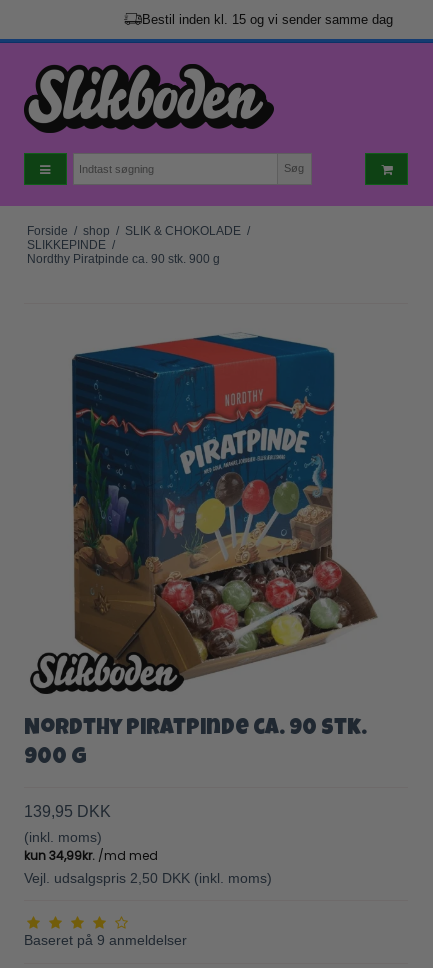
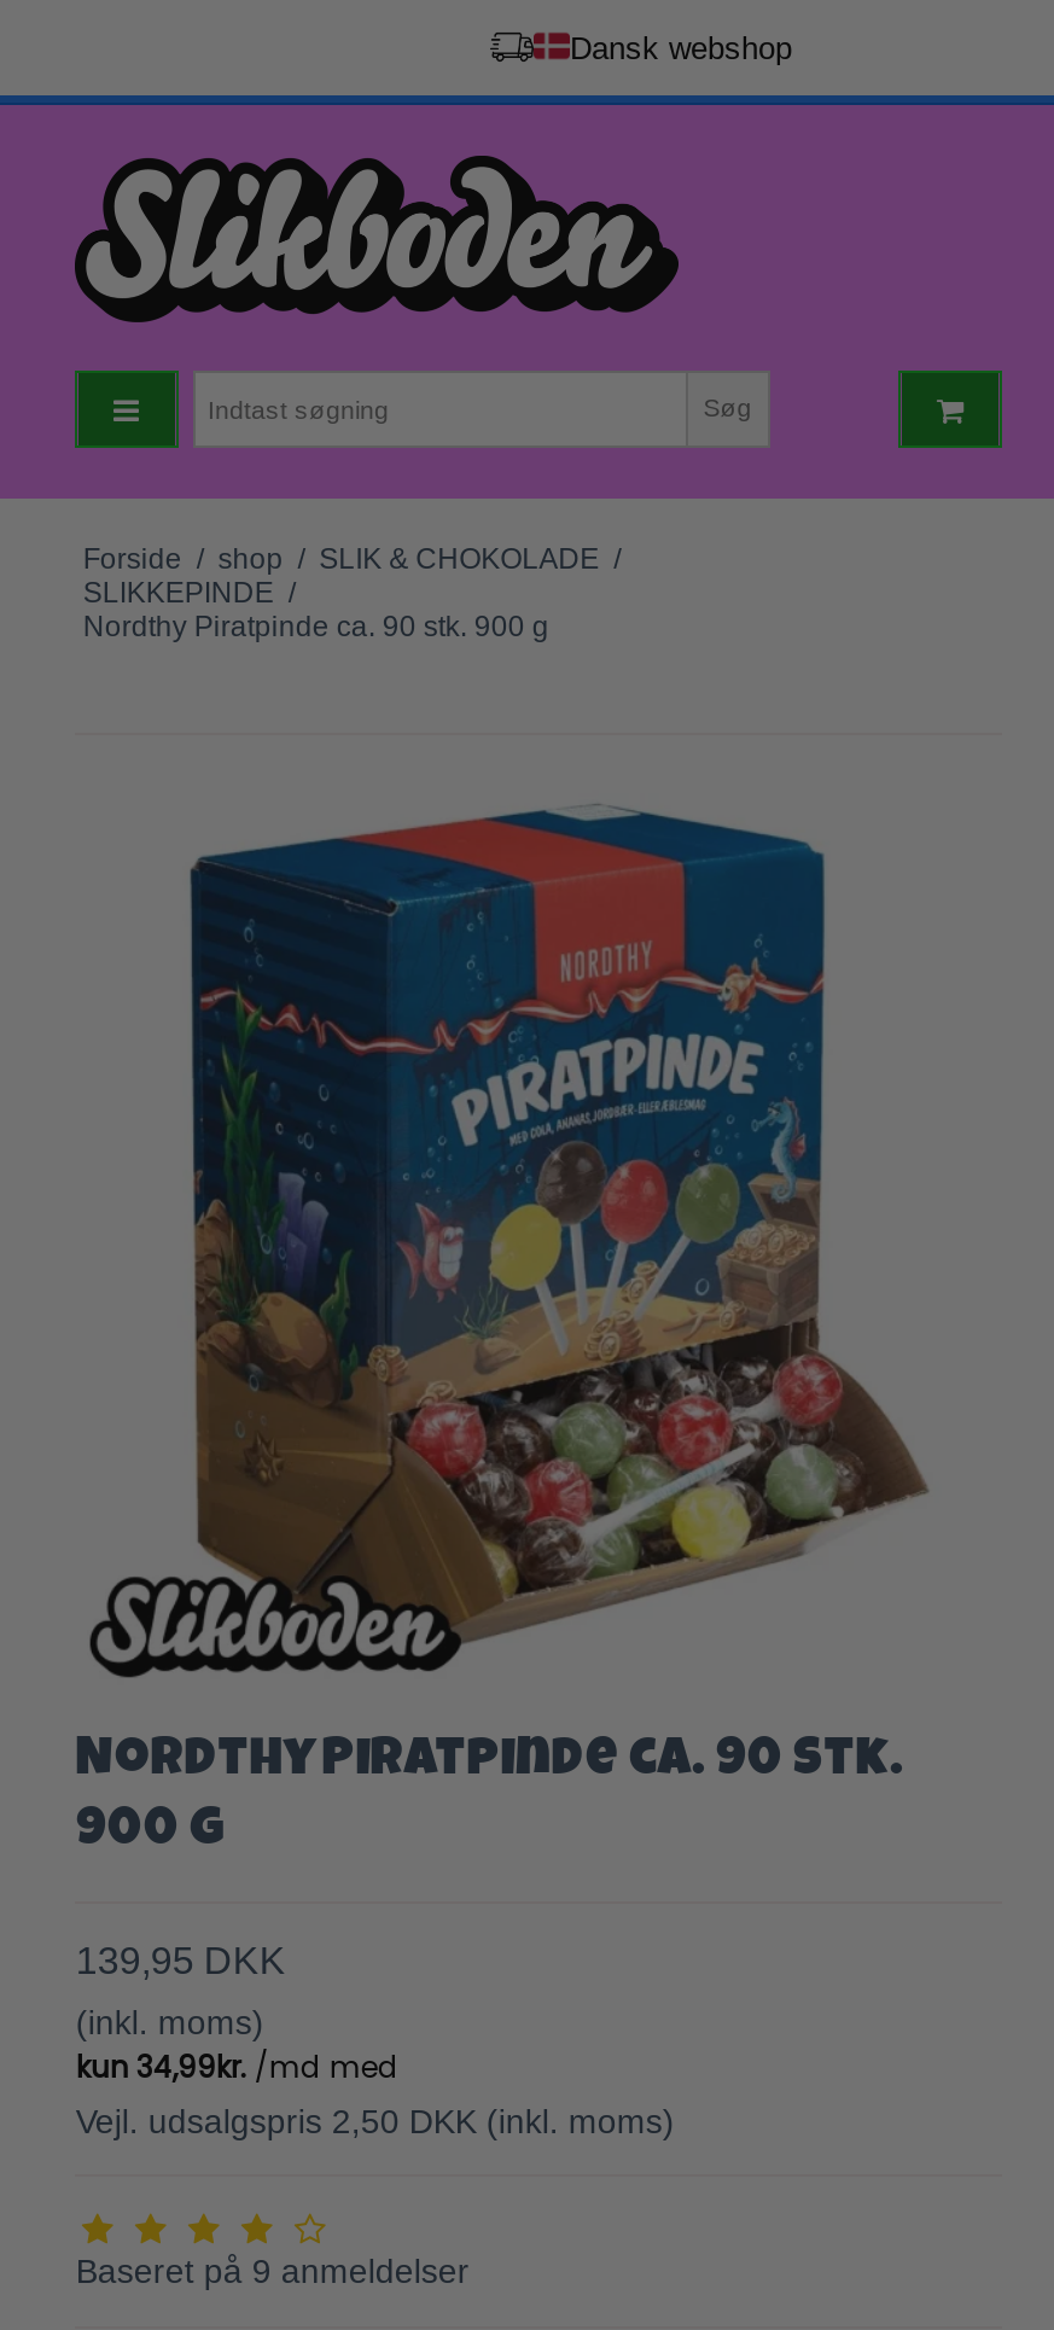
- Bestil inden kl. 15 og vi sender samme dag
+ Dansk webshop
